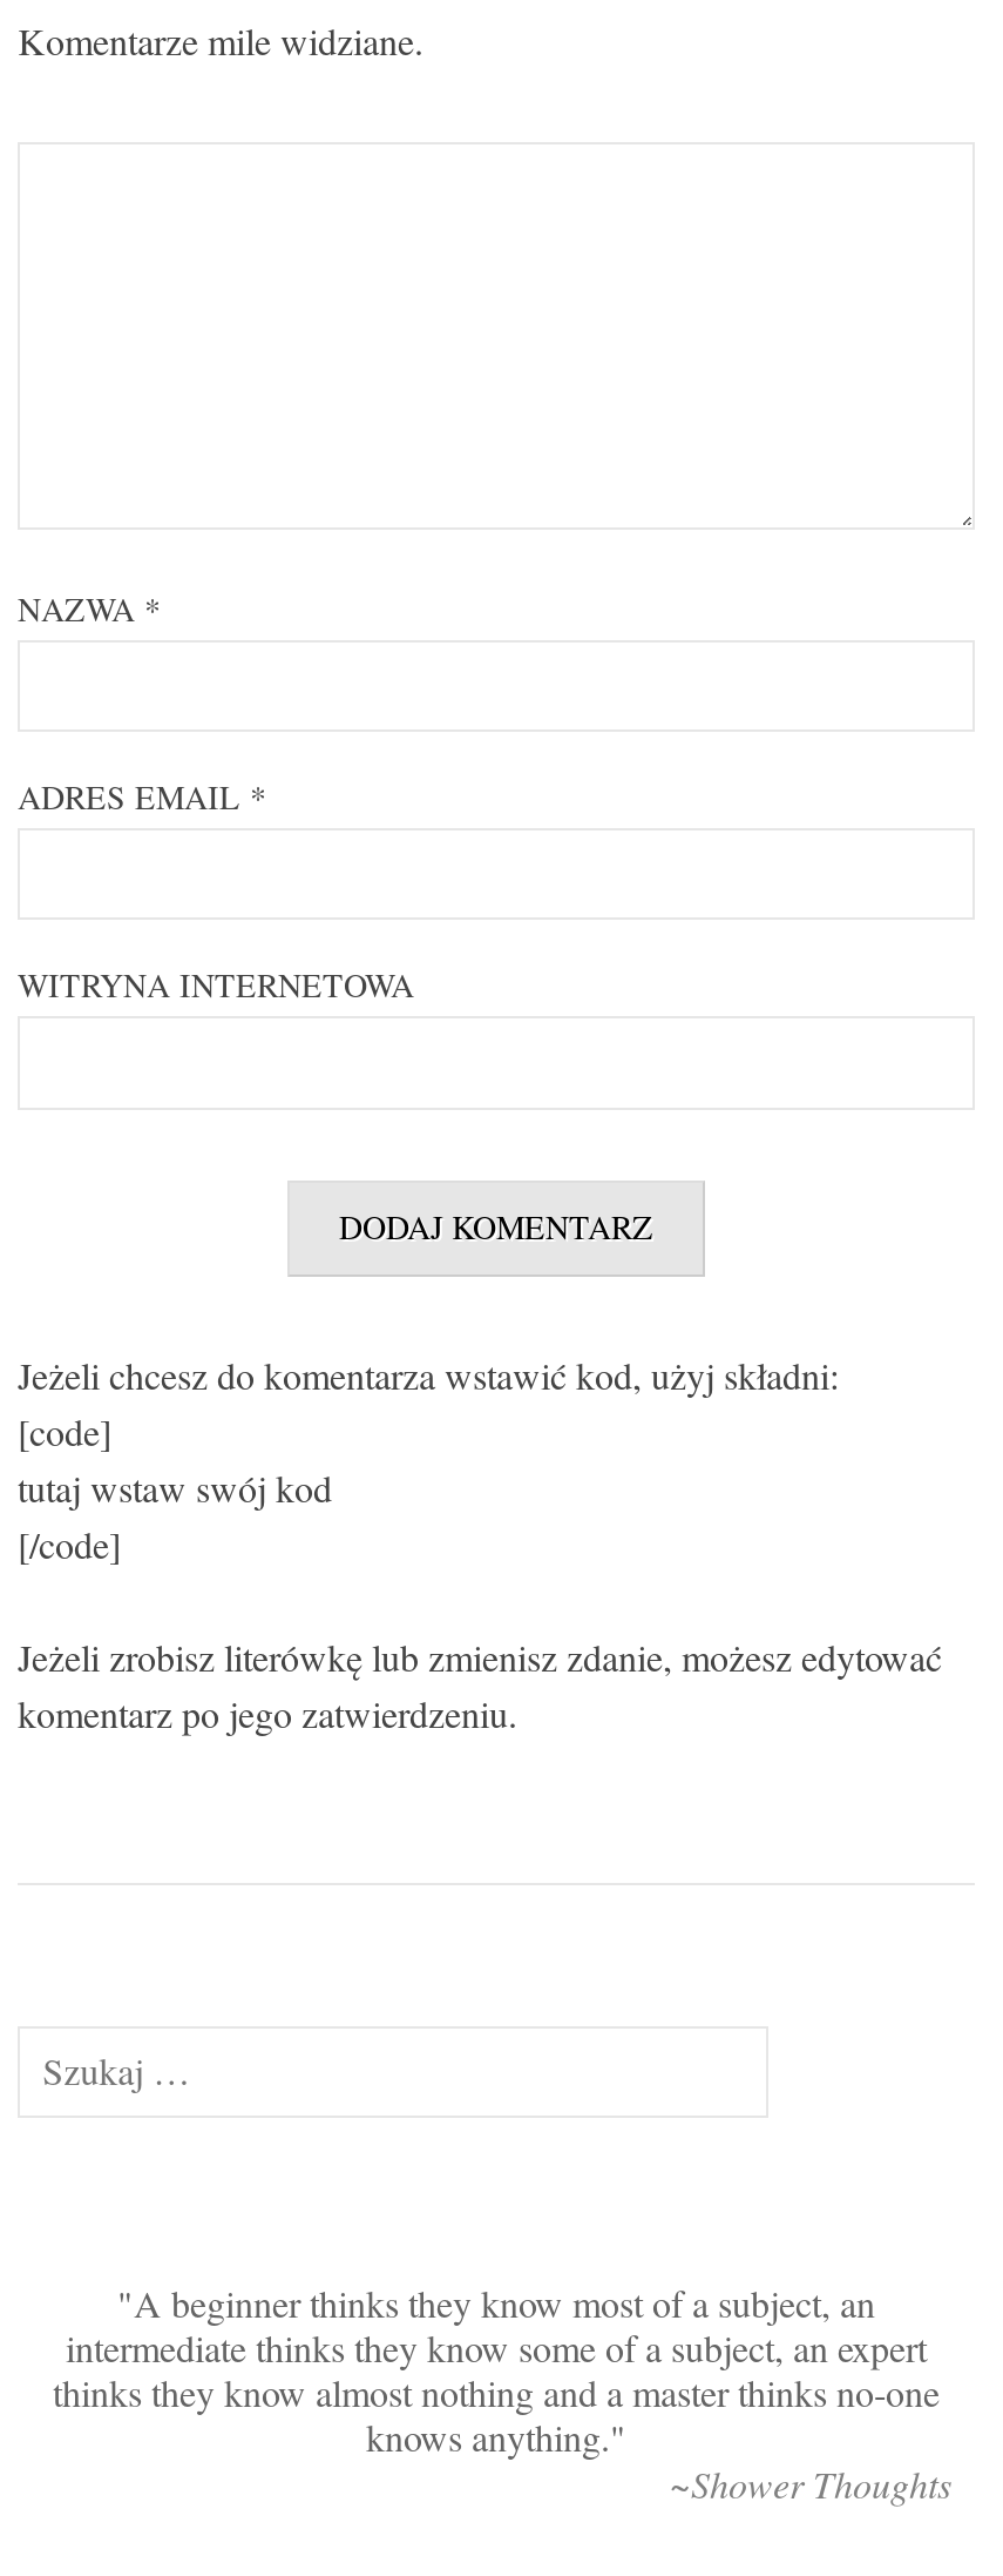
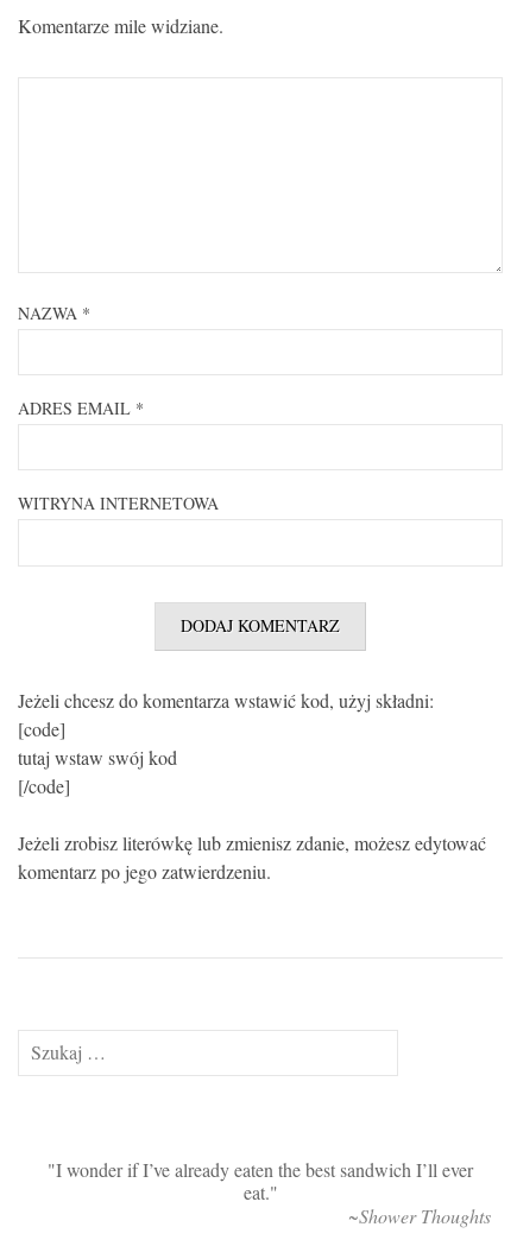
- A beginner thinks they know most of a subject, an
- intermediate thinks they know some of a subject, an expert
- thinks they know almost nothing and a master thinks no-one
- knows anything.
+ I wonder if I’ve already eaten the best sandwich I’ll ever
+ eat.
